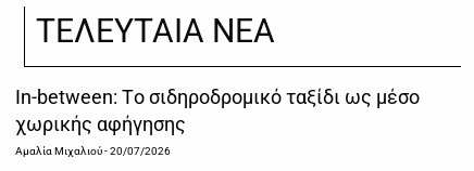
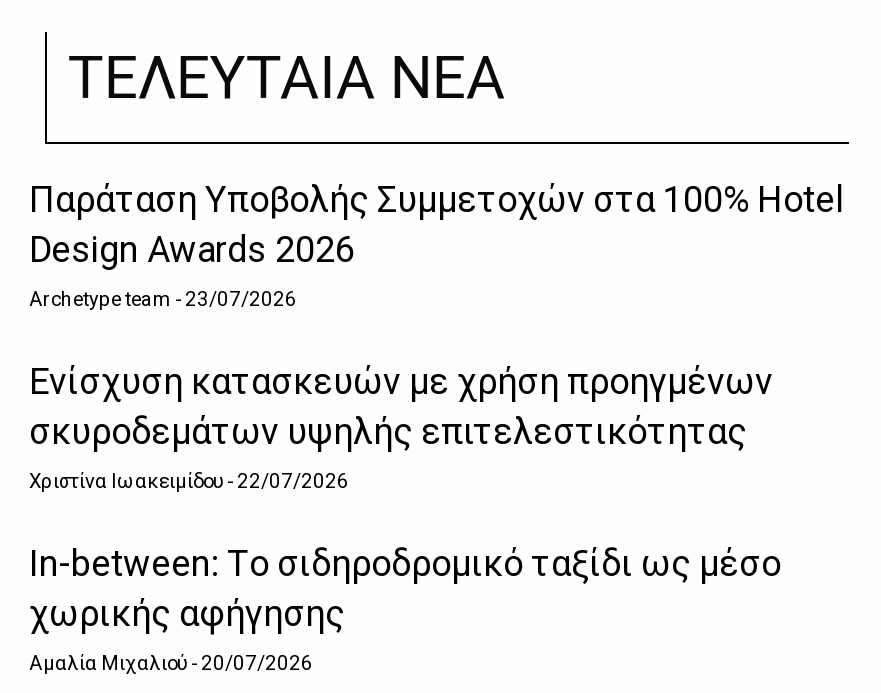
+ Παράταση Υποβολής Συμμετοχών στα 100% Hotel
+ Design Awards 2026
+ Archetype team - 23/07/2026
+ Ενίσχυση κατασκευών με χρήση προηγμένων
+ σκυροδεμάτων υψηλής επιτελεστικότητας
+ Χριστίνα Ιωακειμίδου - 22/07/2026
